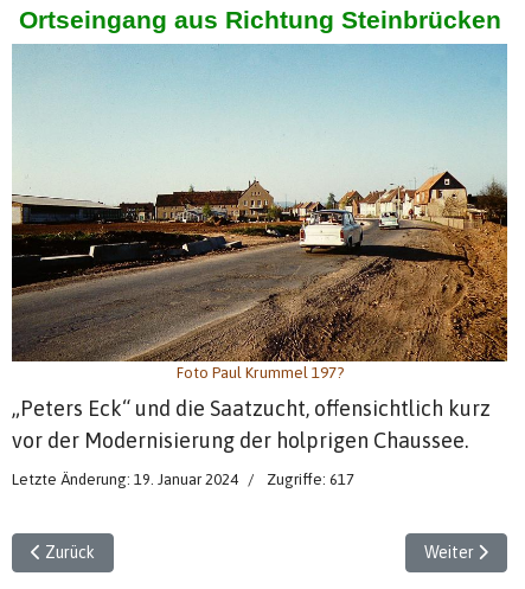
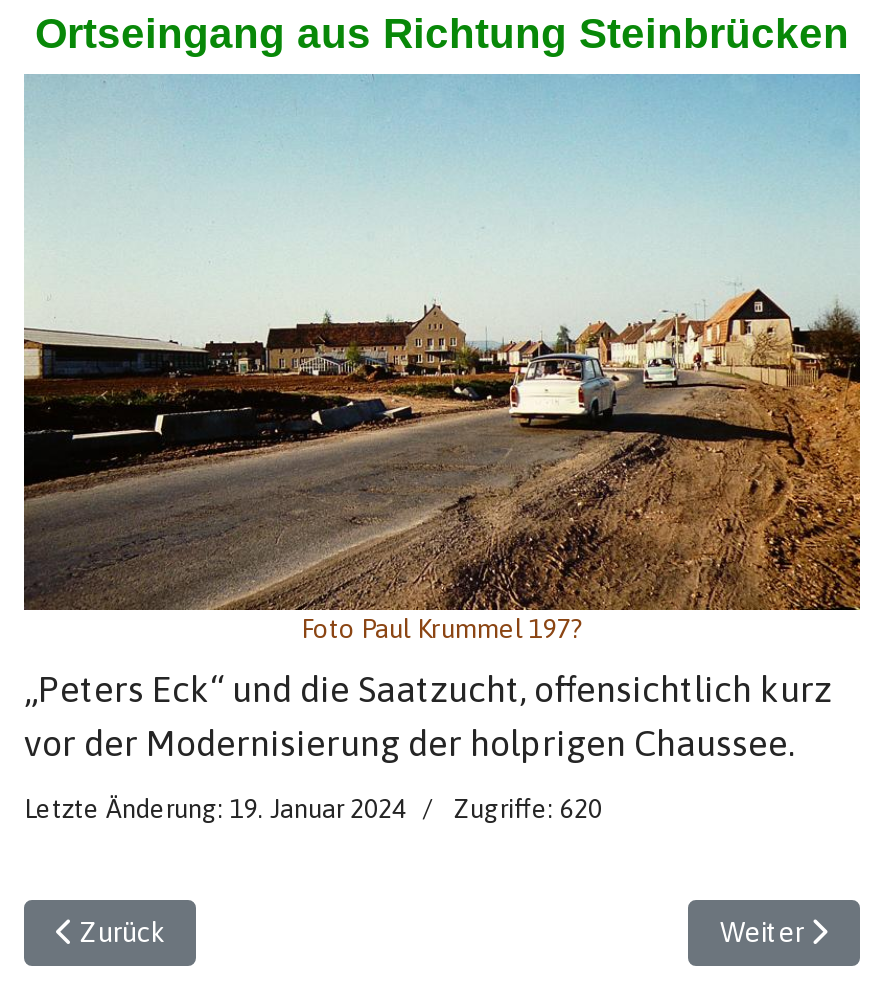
- Letzte Änderung: 19. Januar 2024 Zugriffe: 617
+ Letzte Änderung: 19. Januar 2024 Zugriffe: 620
